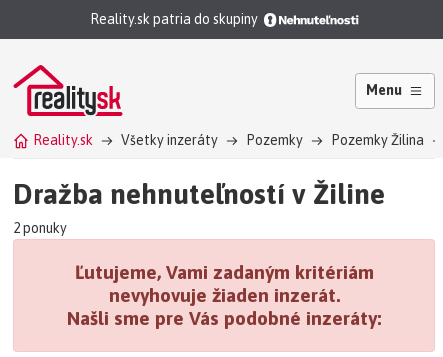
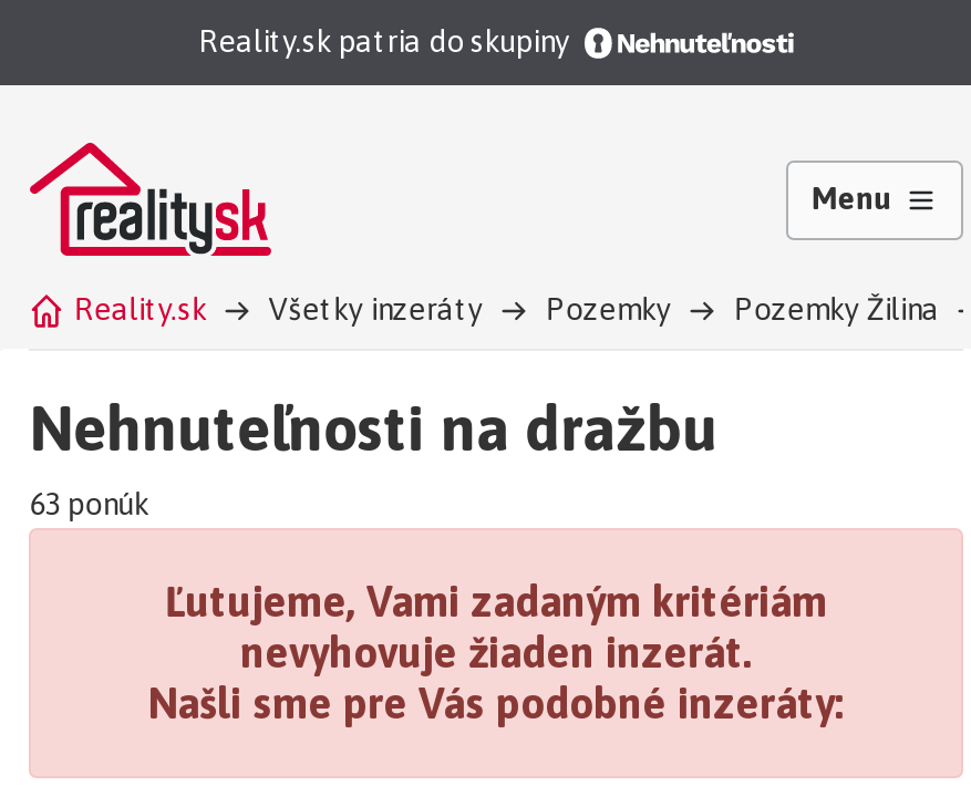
- Dražba nehnuteľností v Žiline
- 2 ponuky
+ Nehnuteľnosti na dražbu
+ 63 ponúk
